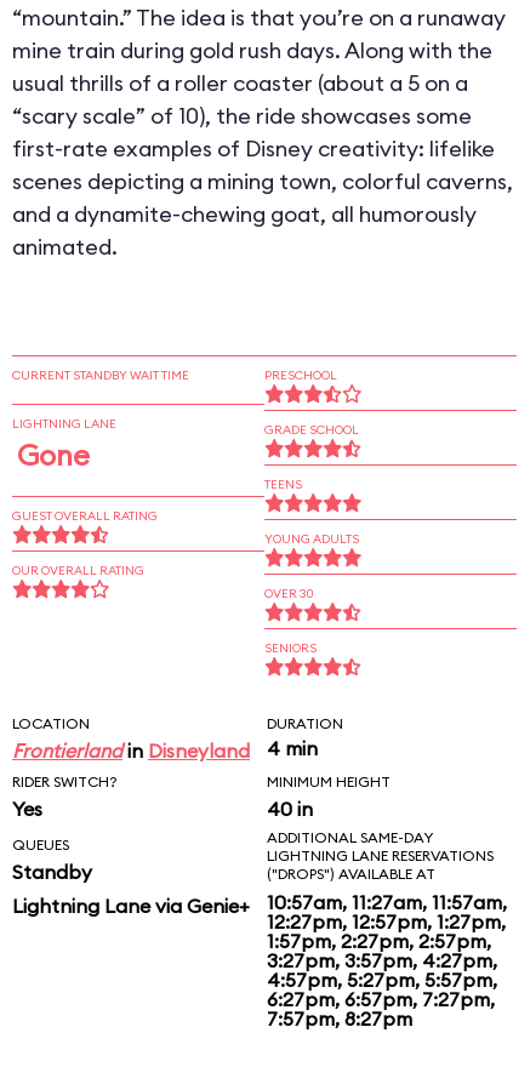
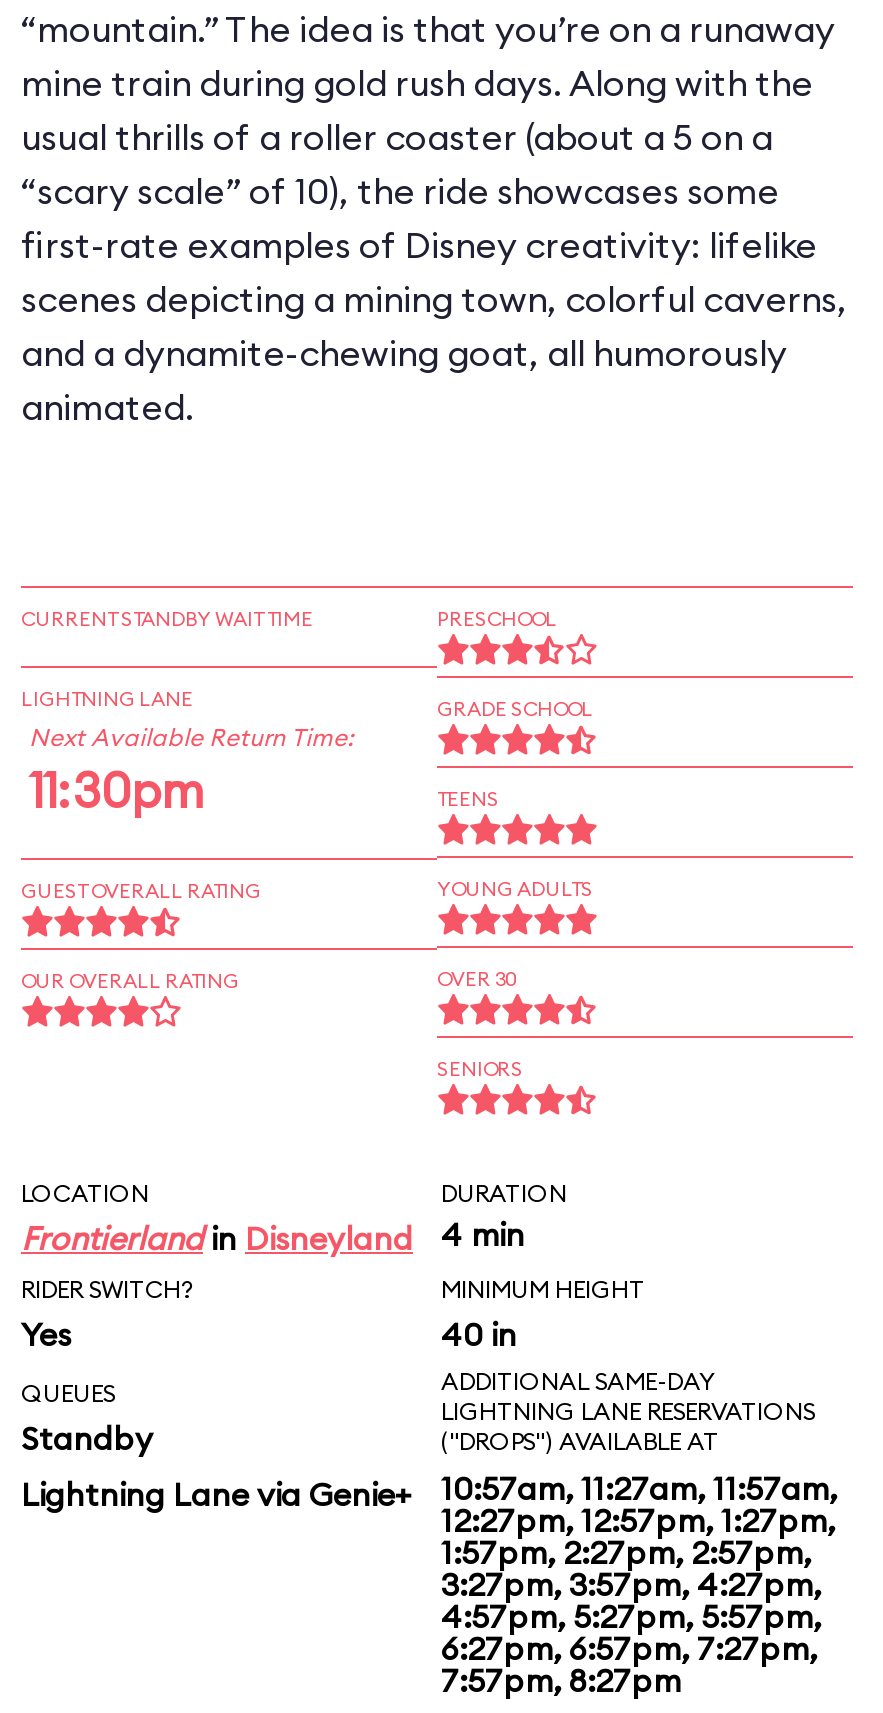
- Gone
+ Next Available Return Time:
+ 11:30pm

moved down: GUEST OVERALL RATING | OUR OVERALL RATING
